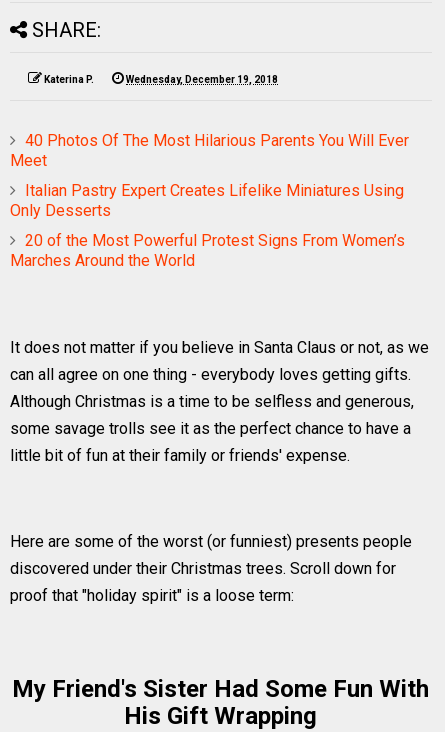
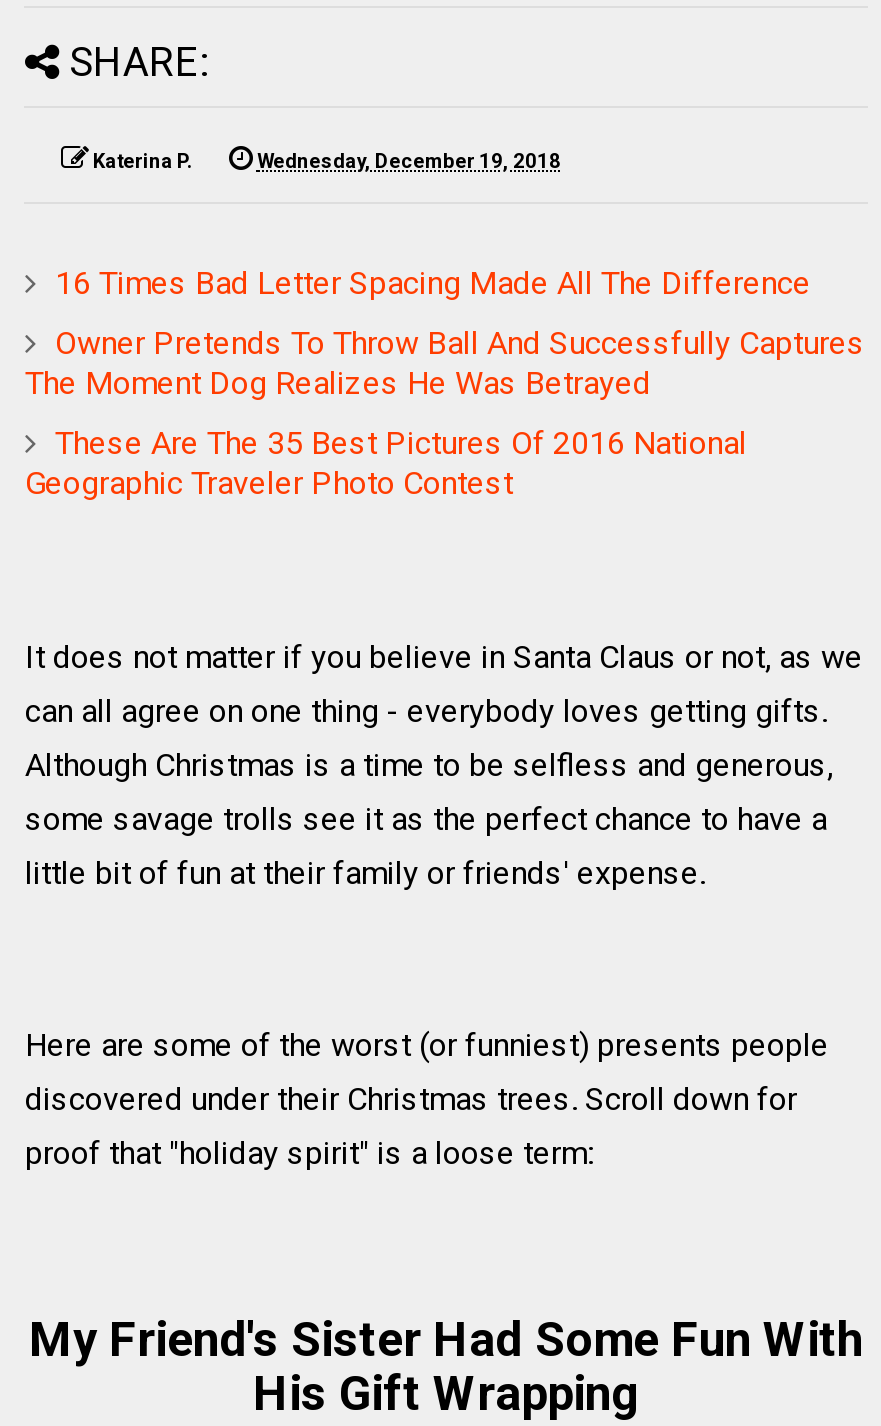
- 40 Photos Of The Most Hilarious Parents You Will Ever
- Meet
+ 16 Times Bad Letter Spacing Made All The Difference

- Italian Pastry Expert Creates Lifelike Miniatures Using
- Only Desserts
+ Owner Pretends To Throw Ball And Successfully Captures
+ The Moment Dog Realizes He Was Betrayed

- 20 of the Most Powerful Protest Signs From Women’s
- Marches Around the World
+ These Are The 35 Best Pictures Of 2016 National
+ Geographic Traveler Photo Contest
